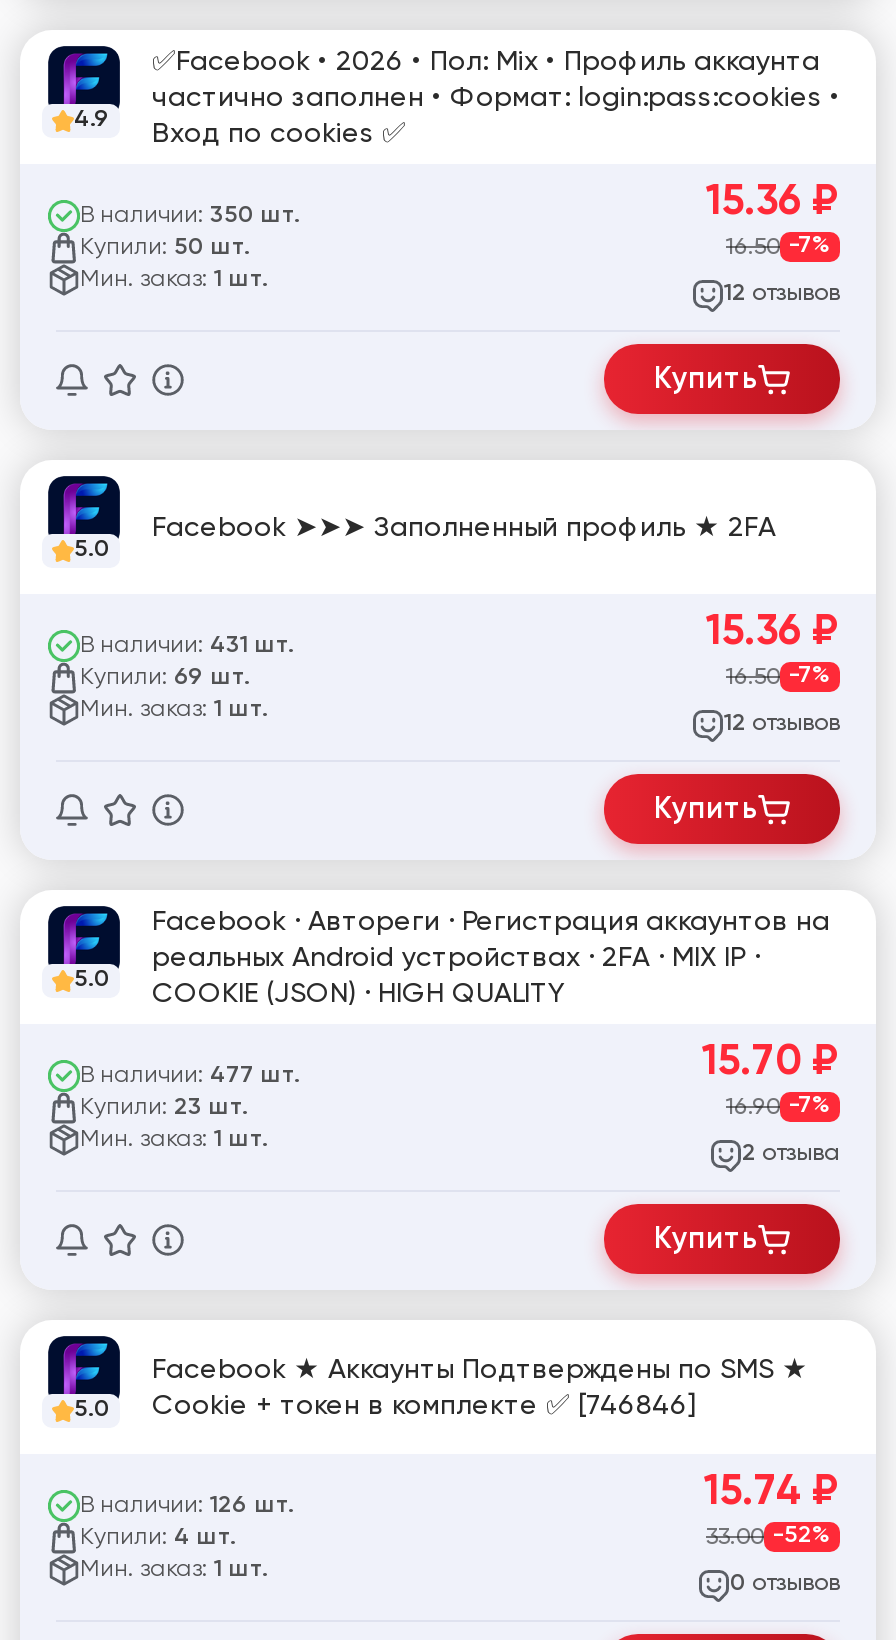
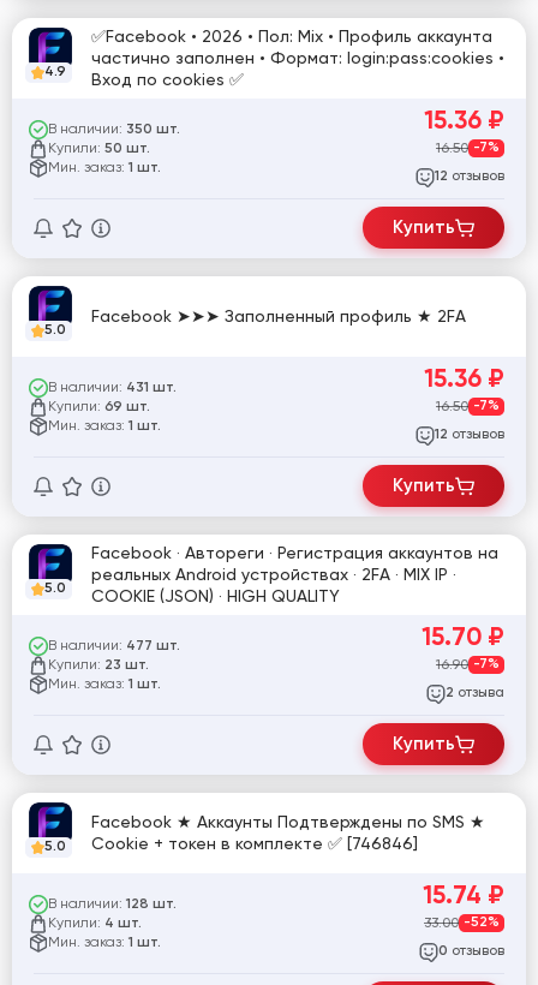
- В наличии: 126 шт.
+ В наличии: 128 шт.
